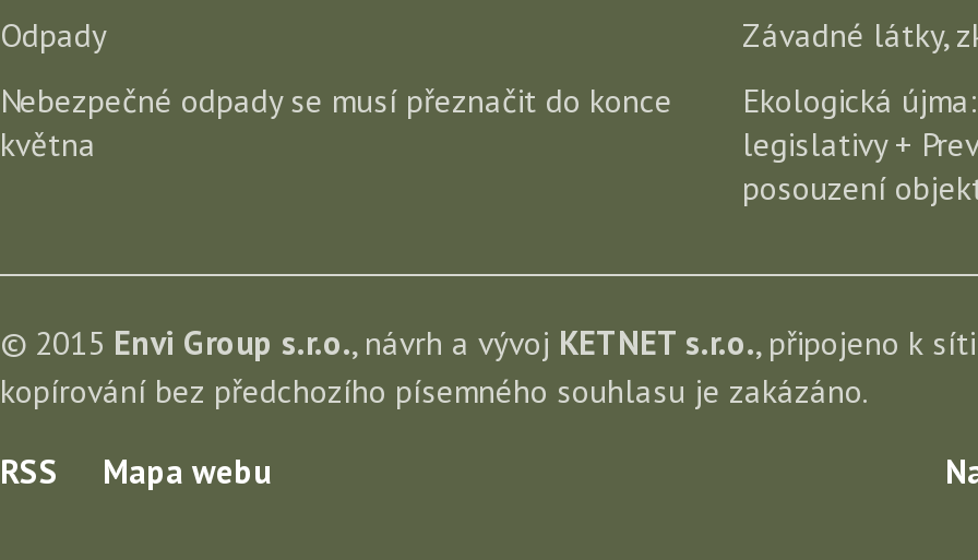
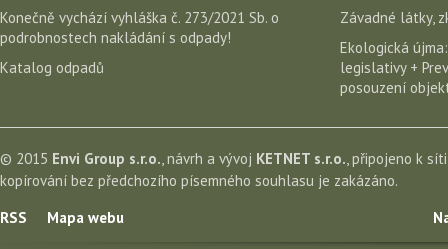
- Odpady
+ Konečně vychází vyhláška č. 273/2021 Sb. o
+ podrobnostech nakládání s odpady!

- Nebezpečné odpady se musí přeznačit do konce
- května
+ Katalog odpadů
